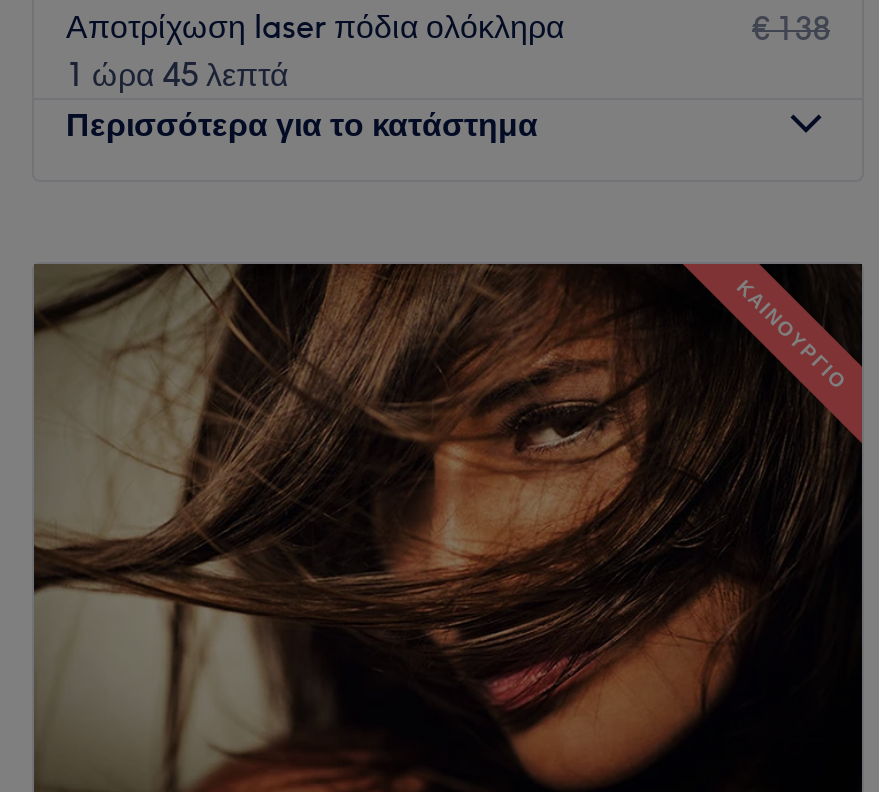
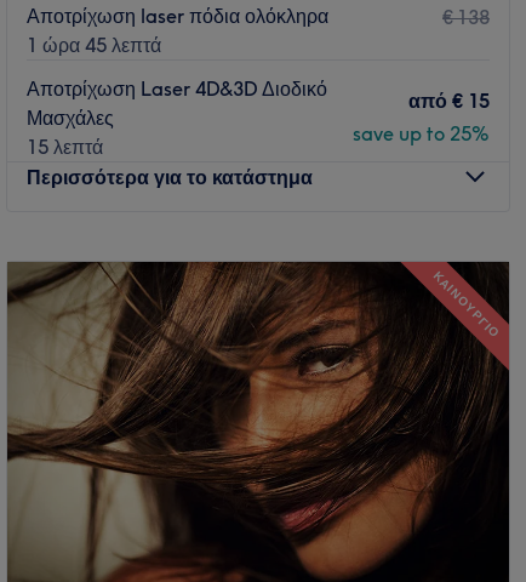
+ Αποτρίχωση Laser 4D&3D Διοδικό
+ Μασχάλες
+ 15 λεπτά

+ από € 15
+ save up to 25%
